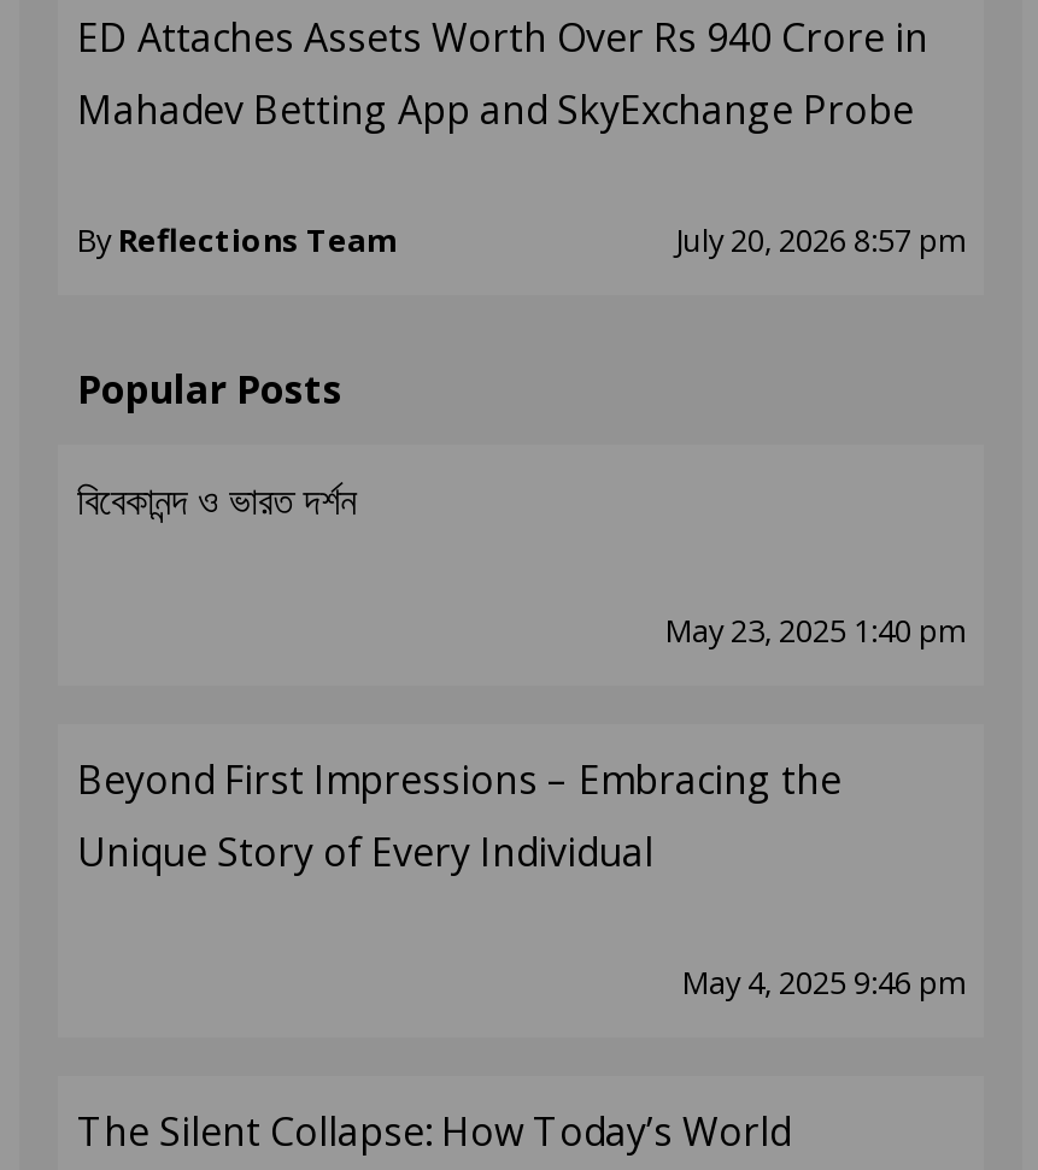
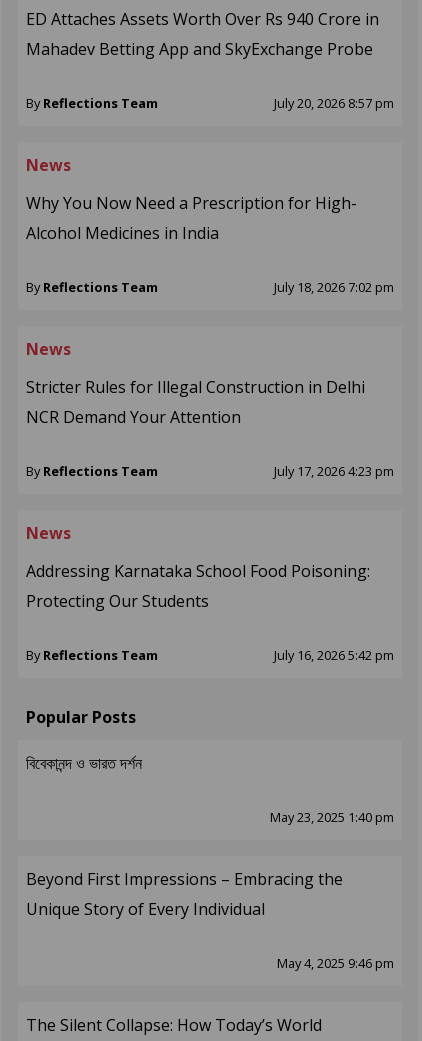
+ News
+ Why You Now Need a Prescription for High-
+ Alcohol Medicines in India
+ By Reflections Team
+ July 18, 2026 7:02 pm
+ News
+ Stricter Rules for Illegal Construction in Delhi
+ NCR Demand Your Attention
+ By Reflections Team
+ July 17, 2026 4:23 pm
+ News
+ Addressing Karnataka School Food Poisoning:
+ Protecting Our Students
+ By Reflections Team
+ July 16, 2026 5:42 pm
